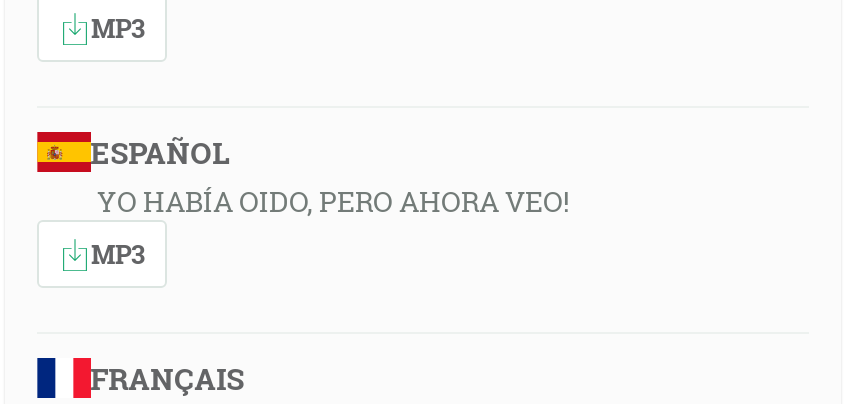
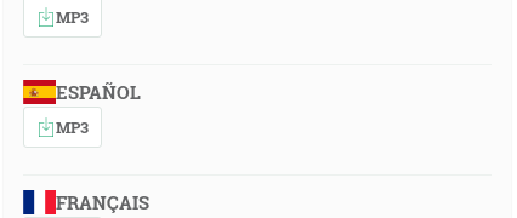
- YO HABÍA OIDO, PERO AHORA VEO!
